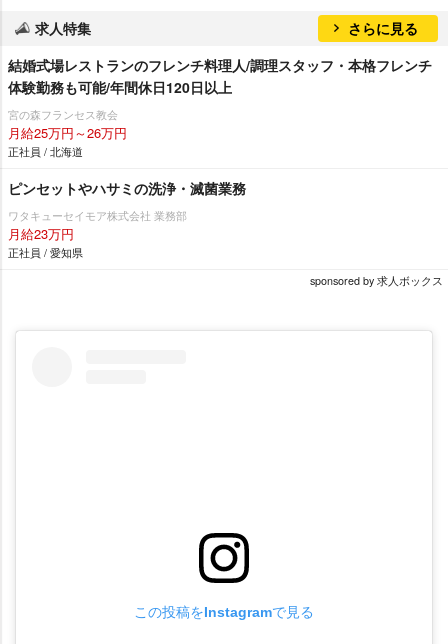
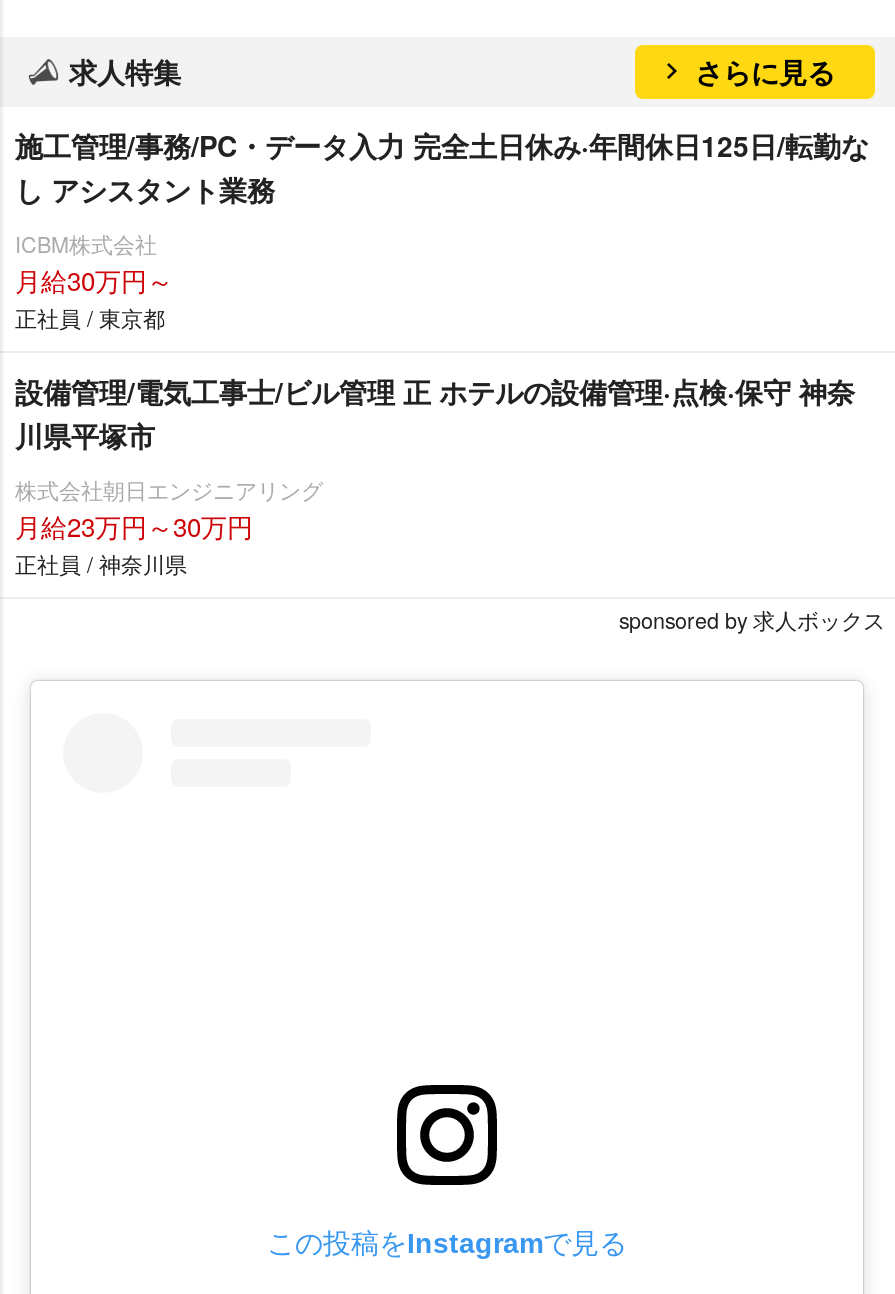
- 結婚式場レストランのフレンチ料理人/調理スタッフ・本格フレンチ
- 体験勤務も可能/年間休日120日以上
+ 施工管理/事務/PC・データ入力 完全土日休み·年間休日125日/転勤な
+ し アシスタント業務

- 宮の森フランセス教会
- 月給25万円～26万円
- 正社員 / 北海道
+ ICBM株式会社
+ 月給30万円～
+ 正社員 / 東京都

- ピンセットやハサミの洗浄・滅菌業務
+ 設備管理/電気工事士/ビル管理 正 ホテルの設備管理·点検·保守 神奈
+ 川県平塚市

- ワタキューセイモア株式会社 業務部
- 月給23万円
- 正社員 / 愛知県
+ 株式会社朝日エンジニアリング
+ 月給23万円～30万円
+ 正社員 / 神奈川県

moved down: sponsored by 求人ボックス
